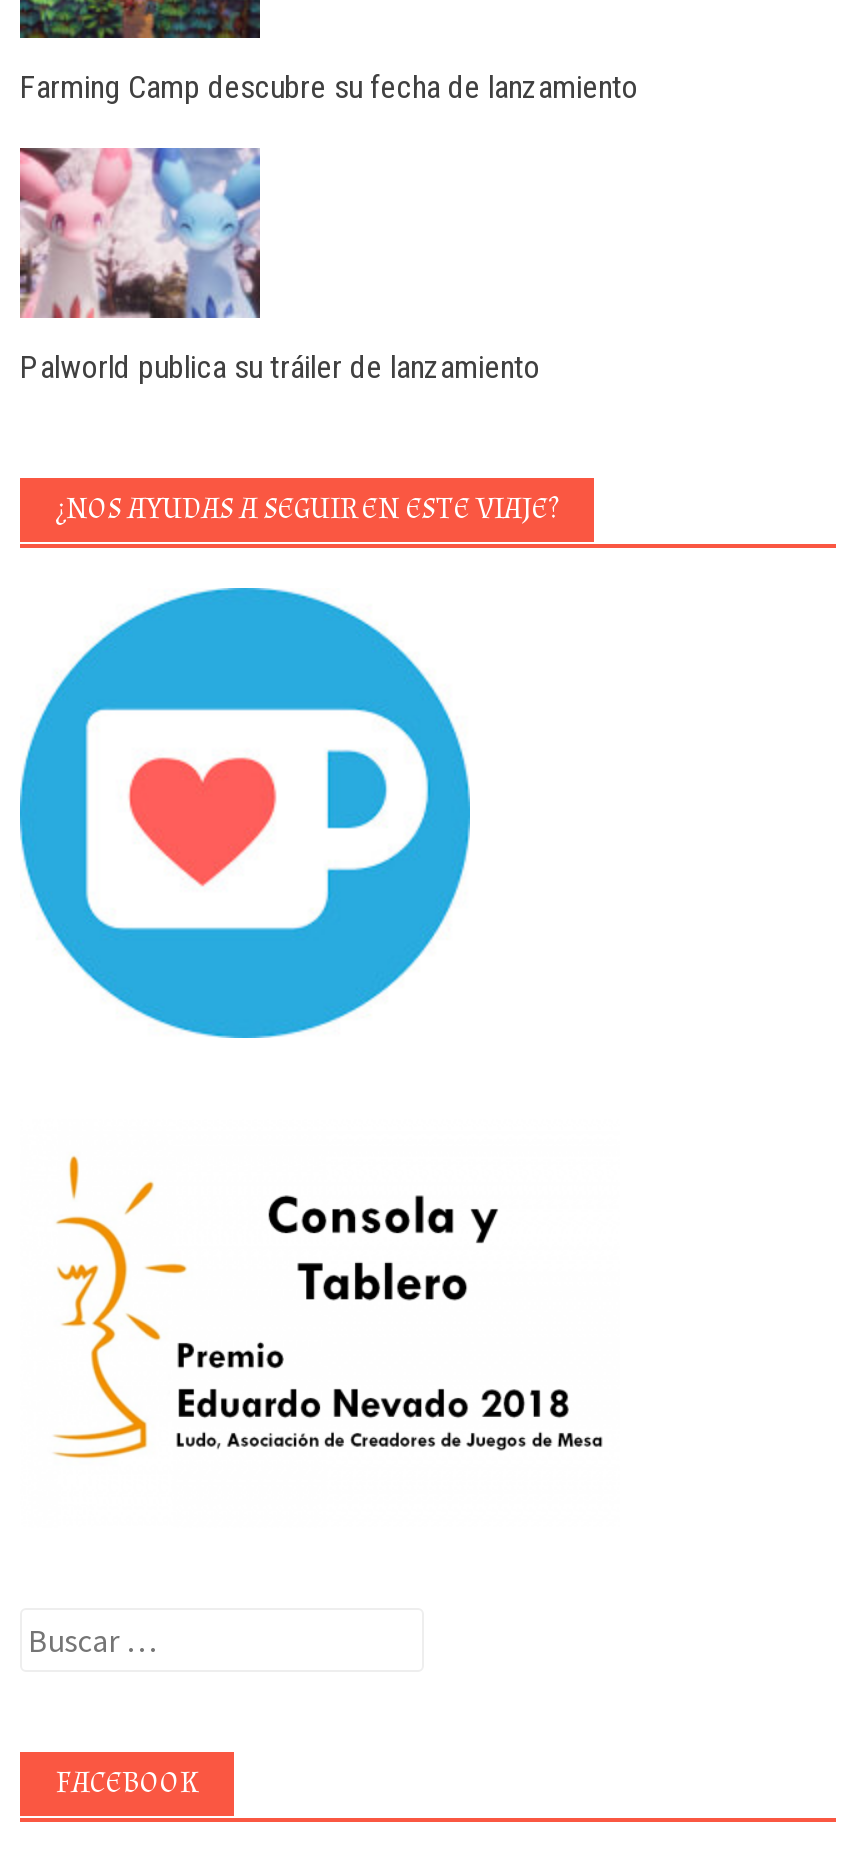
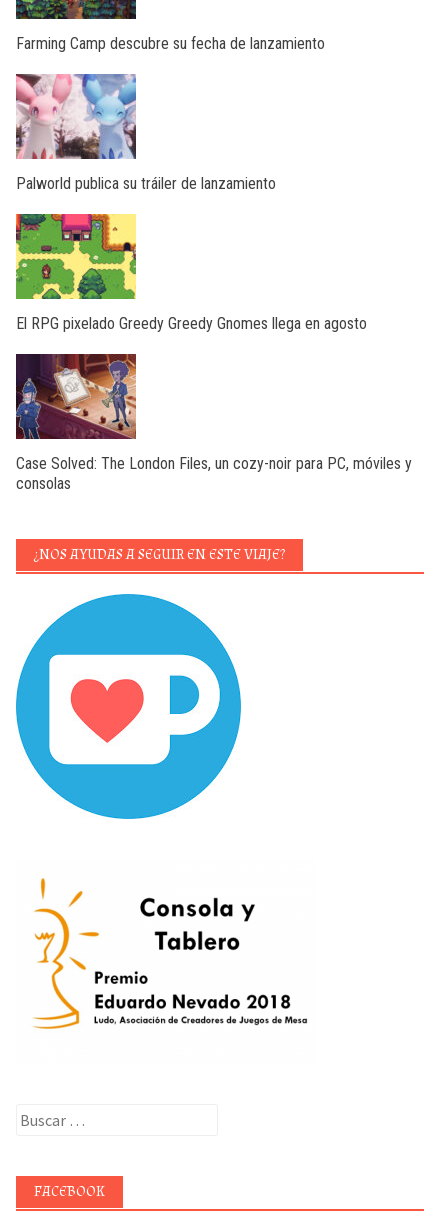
+ [image]
+ El RPG pixelado Greedy Greedy Gnomes llega en agosto

+ [image]
+ Case Solved: The London Files, un cozy-noir para PC, móviles y
+ consolas
